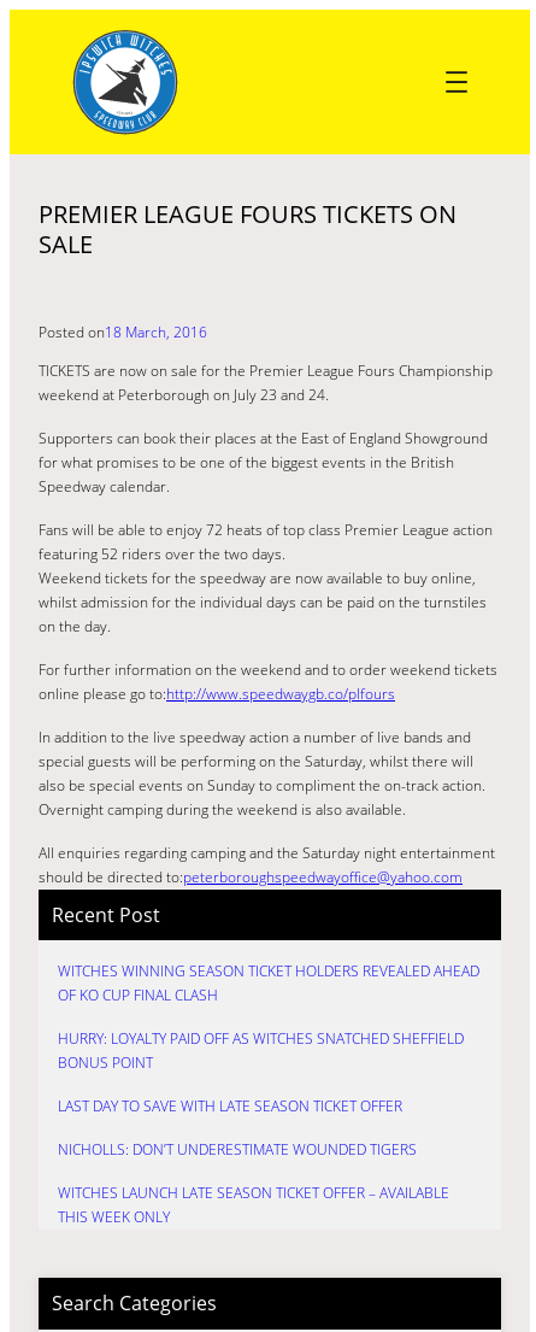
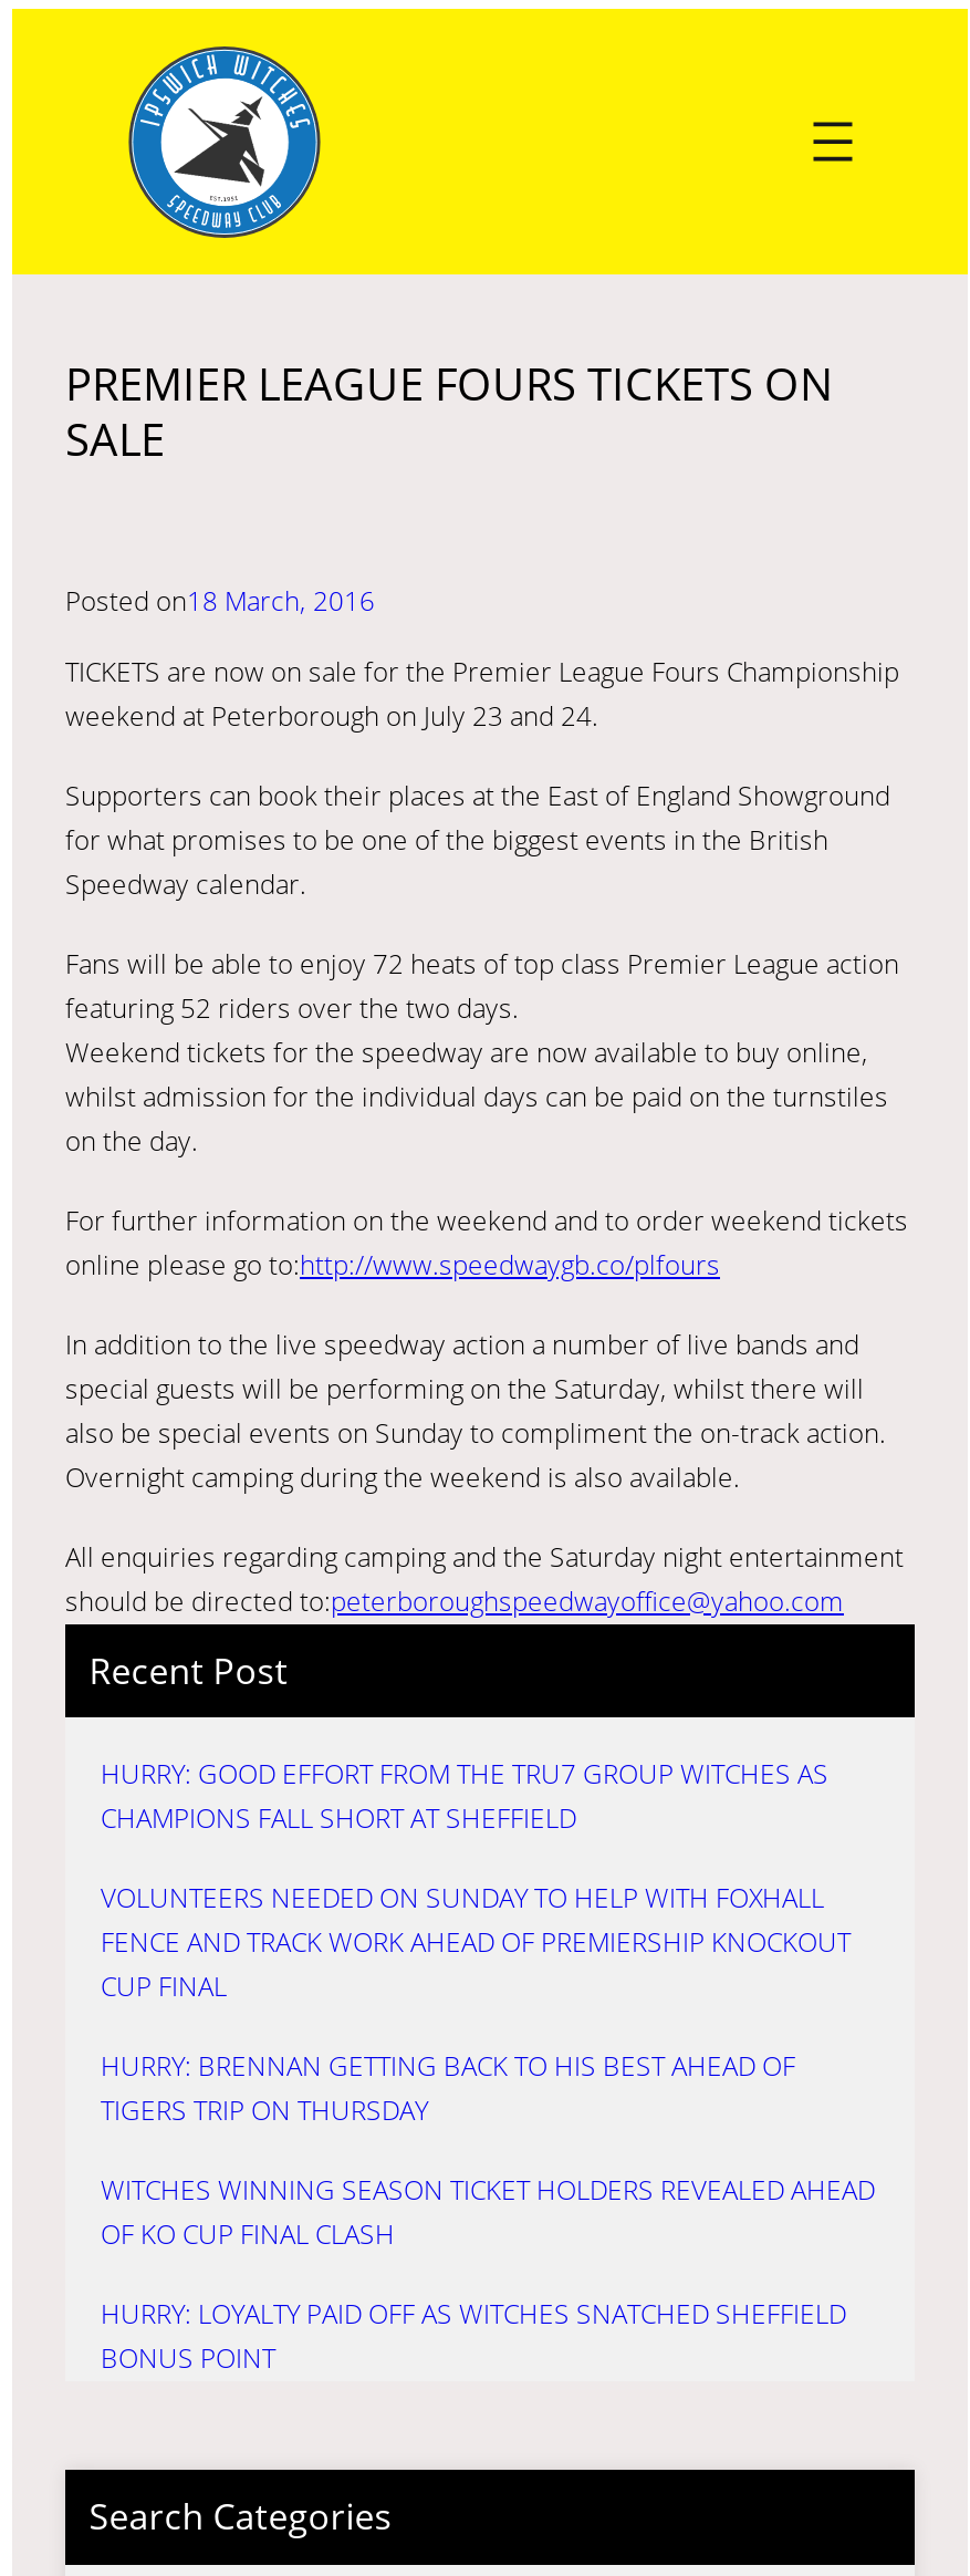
+ HURRY: GOOD EFFORT FROM THE TRU7 GROUP WITCHES AS
+ CHAMPIONS FALL SHORT AT SHEFFIELD
+ VOLUNTEERS NEEDED ON SUNDAY TO HELP WITH FOXHALL
+ FENCE AND TRACK WORK AHEAD OF PREMIERSHIP KNOCKOUT
+ CUP FINAL
+ HURRY: BRENNAN GETTING BACK TO HIS BEST AHEAD OF
+ TIGERS TRIP ON THURSDAY

moved down: WITCHES WINNING SEASON TICKET HOLDERS REVEALED AHEAD | OF KO CUP FINAL CLASH | HURRY: LOYALTY PAID OFF AS WITCHES SNATCHED SHEFFIELD | BONUS POINT

- LAST DAY TO SAVE WITH LATE SEASON TICKET OFFER
- NICHOLLS: DON’T UNDERESTIMATE WOUNDED TIGERS
- WITCHES LAUNCH LATE SEASON TICKET OFFER – AVAILABLE
- THIS WEEK ONLY
